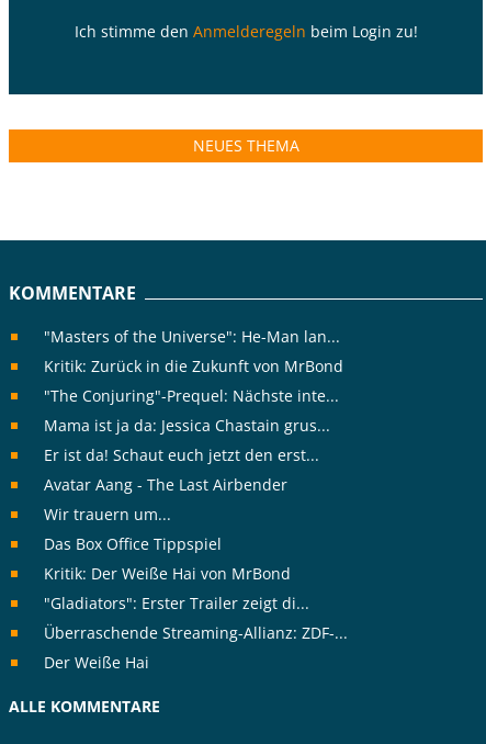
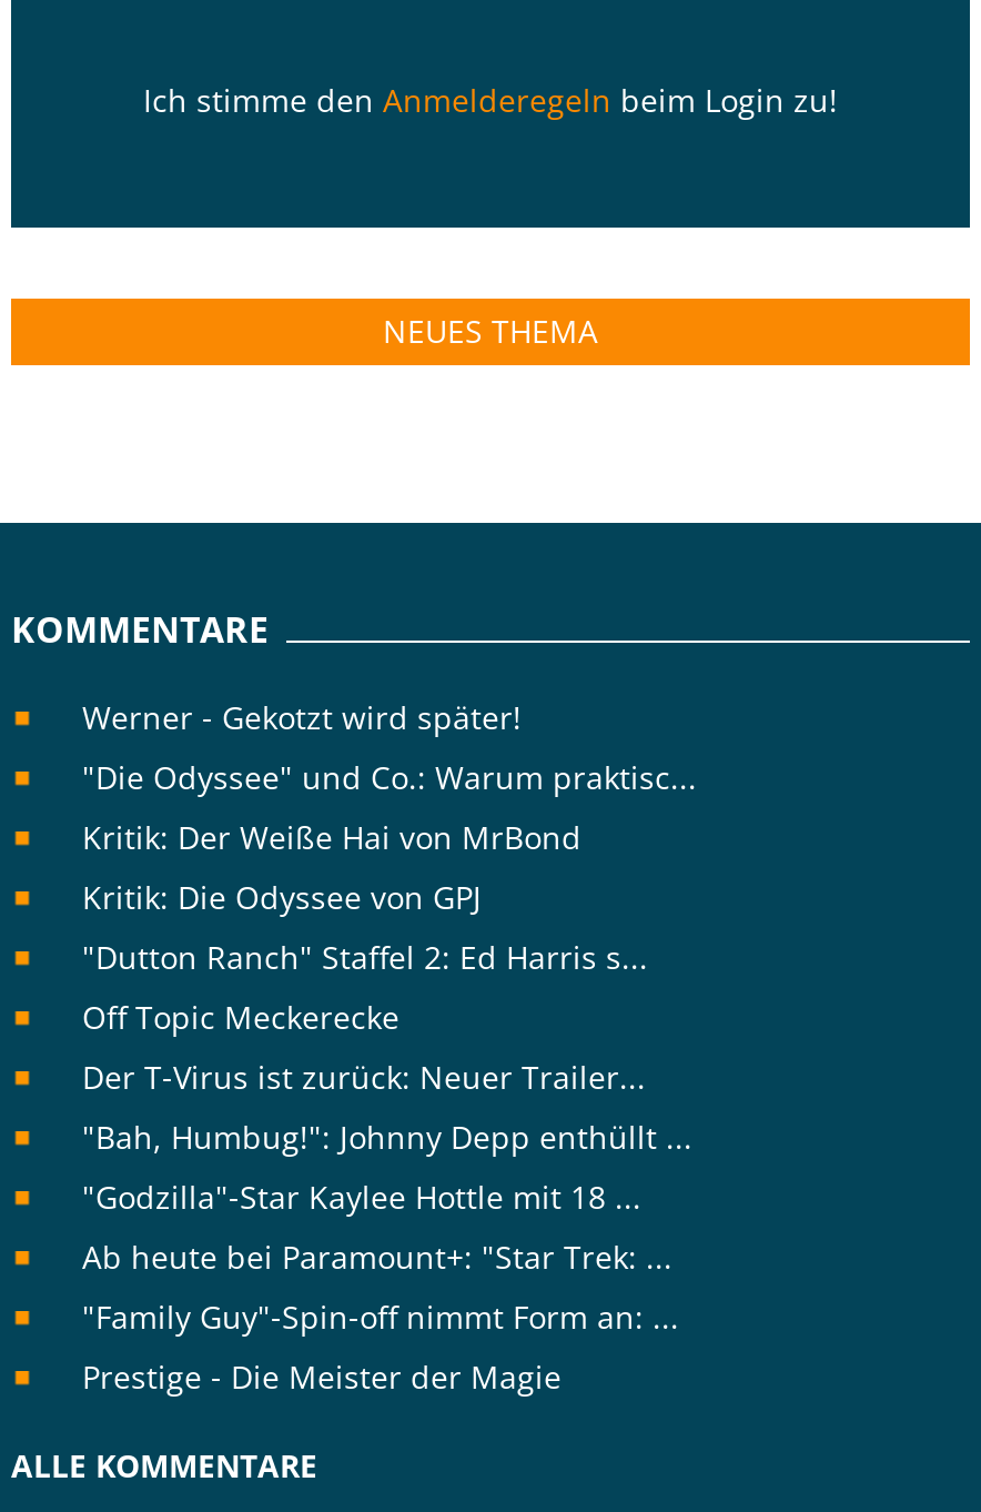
- "Masters of the Universe": He-Man lan...
- Kritik: Zurück in die Zukunft von MrBond
- "The Conjuring"-Prequel: Nächste inte...
- Mama ist ja da: Jessica Chastain grus...
- Er ist da! Schaut euch jetzt den erst...
- Avatar Aang - The Last Airbender
- Wir trauern um...
- Das Box Office Tippspiel
+ Werner - Gekotzt wird später!
+ "Die Odyssee" und Co.: Warum praktisc...

moved up: Kritik: Der Weiße Hai von MrBond

- "Gladiators": Erster Trailer zeigt di...
- Überraschende Streaming-Allianz: ZDF-...
- Der Weiße Hai
+ Kritik: Die Odyssee von GPJ
+ "Dutton Ranch" Staffel 2: Ed Harris s...
+ Off Topic Meckerecke
+ Der T-Virus ist zurück: Neuer Trailer...
+ "Bah, Humbug!": Johnny Depp enthüllt ...
+ "Godzilla"-Star Kaylee Hottle mit 18 ...
+ Ab heute bei Paramount+: "Star Trek: ...
+ "Family Guy"-Spin-off nimmt Form an: ...
+ Prestige - Die Meister der Magie
